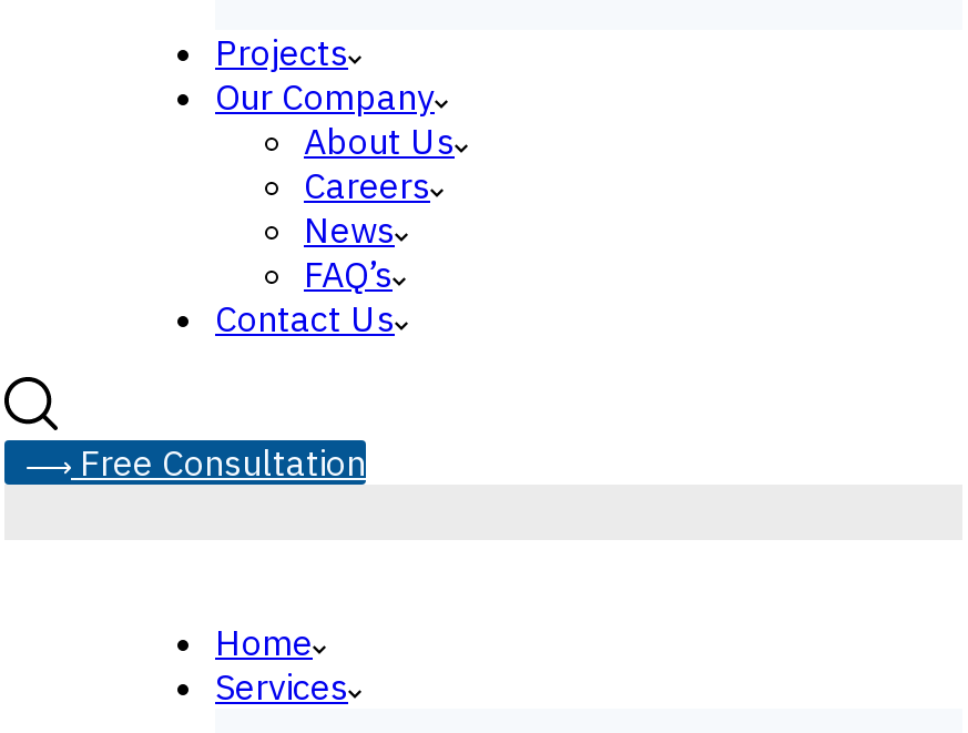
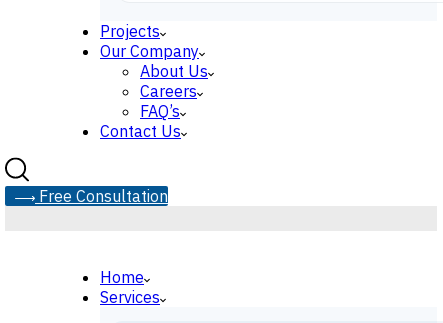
- News
